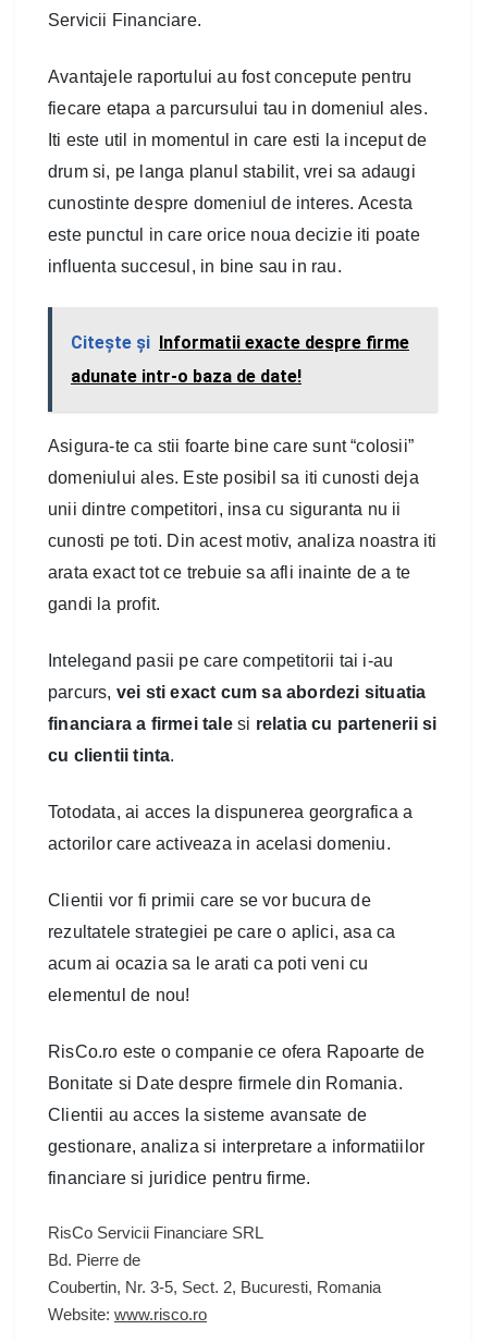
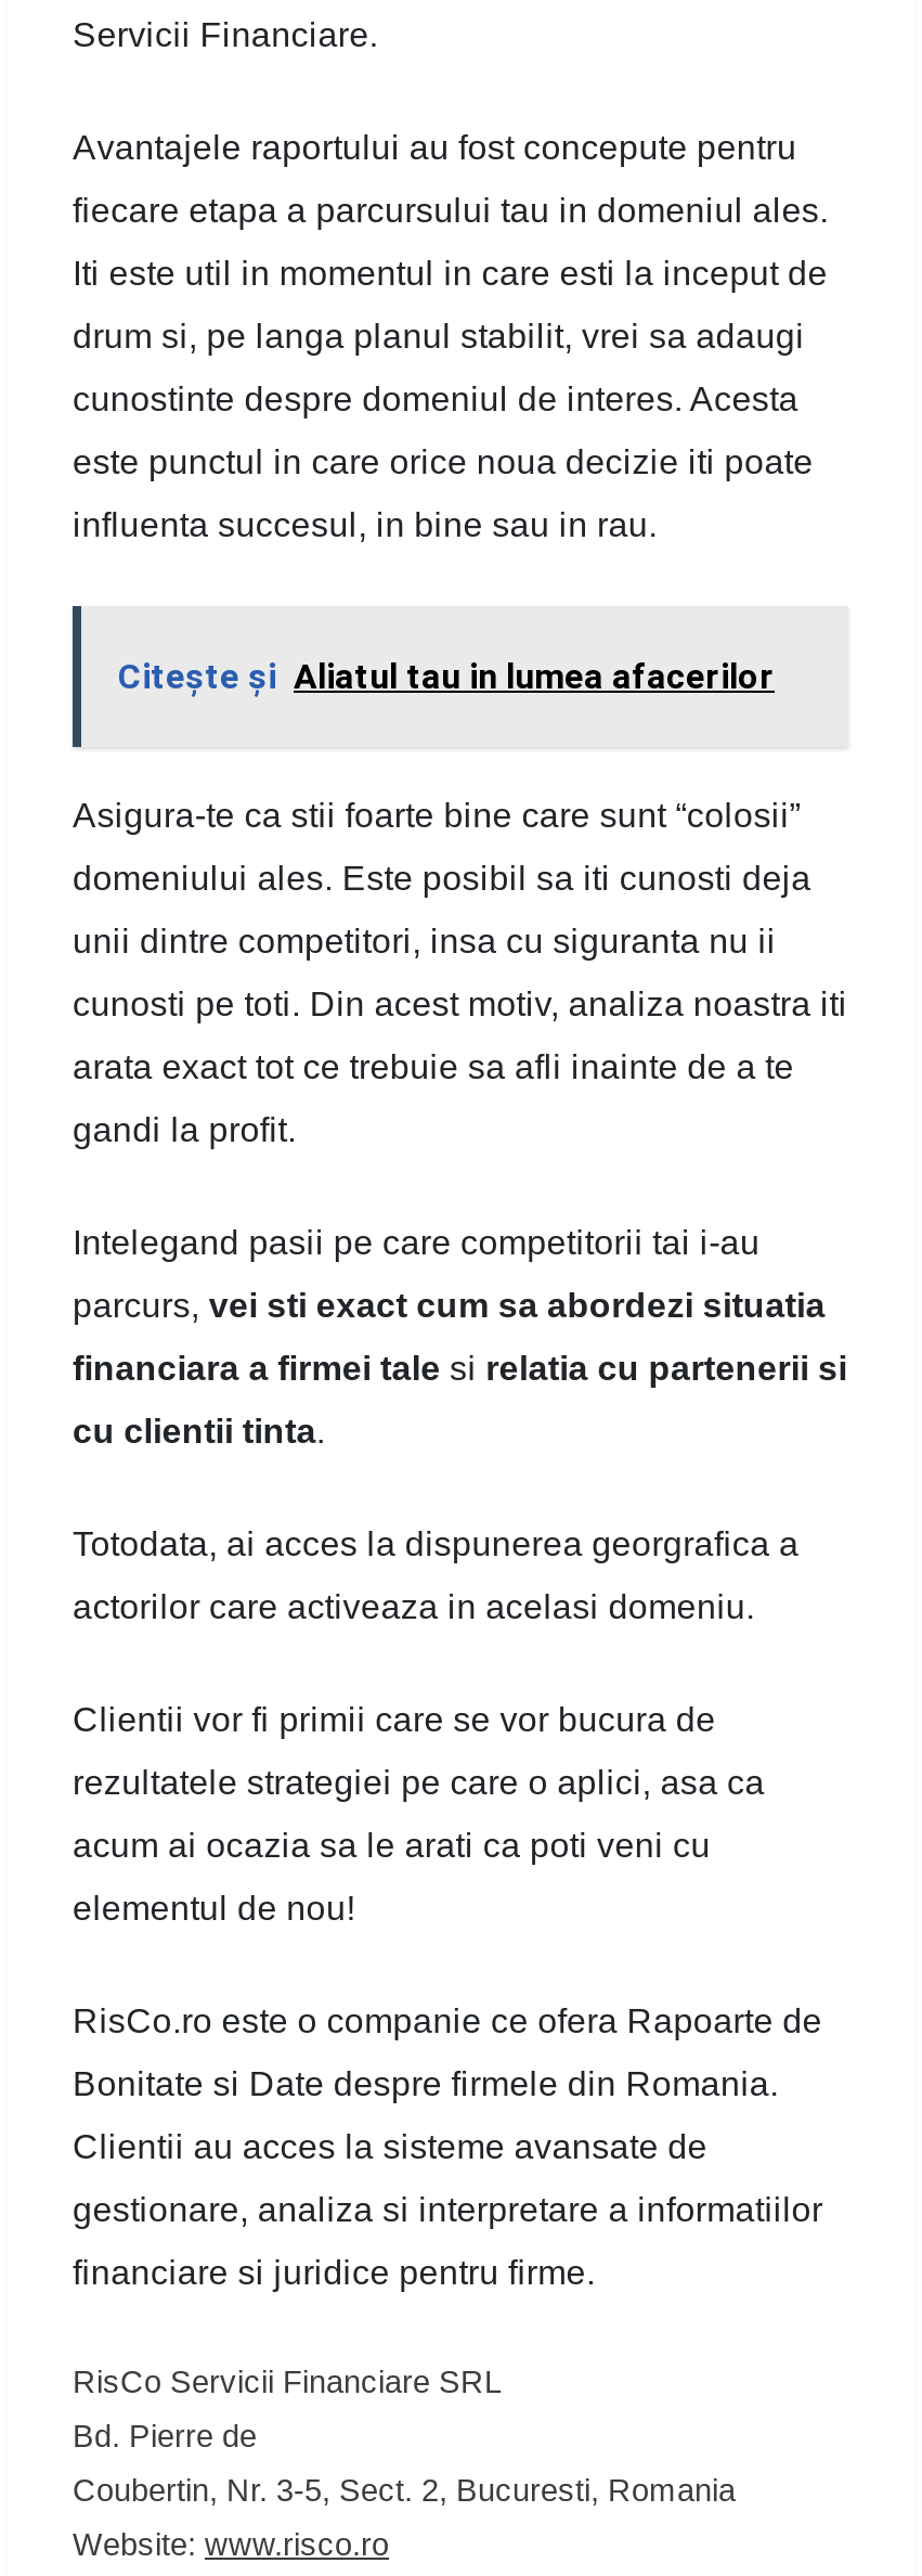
- Citeşte şi Informatii exacte despre firme
- adunate intr-o baza de date!
+ Citeşte şi Aliatul tau in lumea afacerilor
